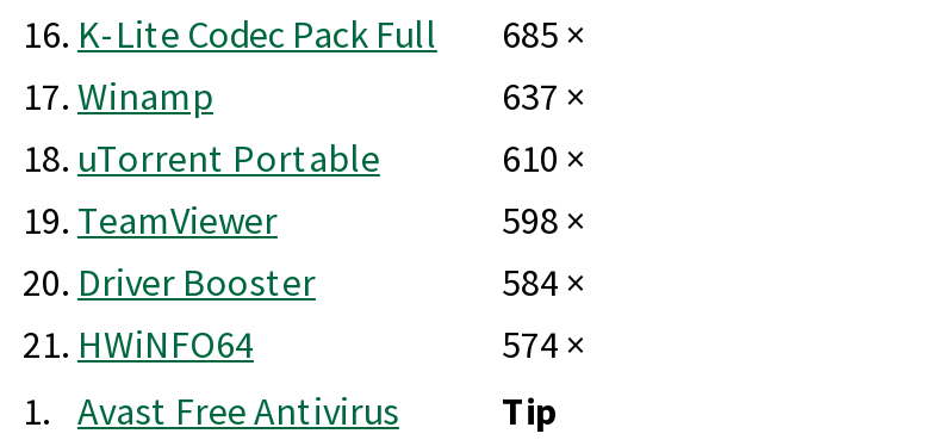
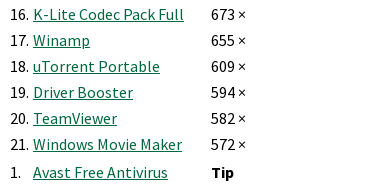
- 16. K-Lite Codec Pack Full 685 ×
+ 16. K-Lite Codec Pack Full 673 ×

- 637 ×
+ 655 ×

- 610 ×
- 19. TeamViewer
- 598 ×
- 20. Driver Booster
- 584 ×
- 21. HWiNFO64
- 574 ×
+ 609 ×
+ 19. Driver Booster
+ 594 ×
+ 20. TeamViewer
+ 582 ×
+ 21. Windows Movie Maker
+ 572 ×
